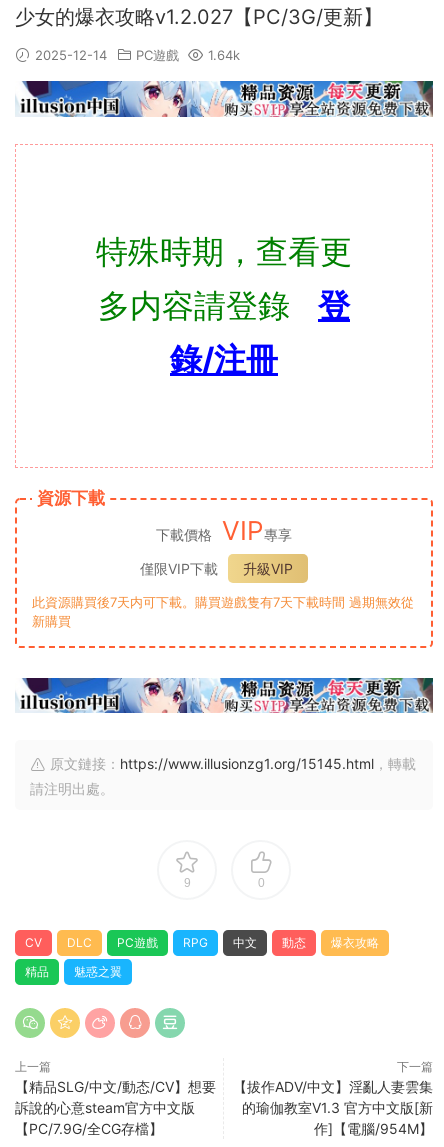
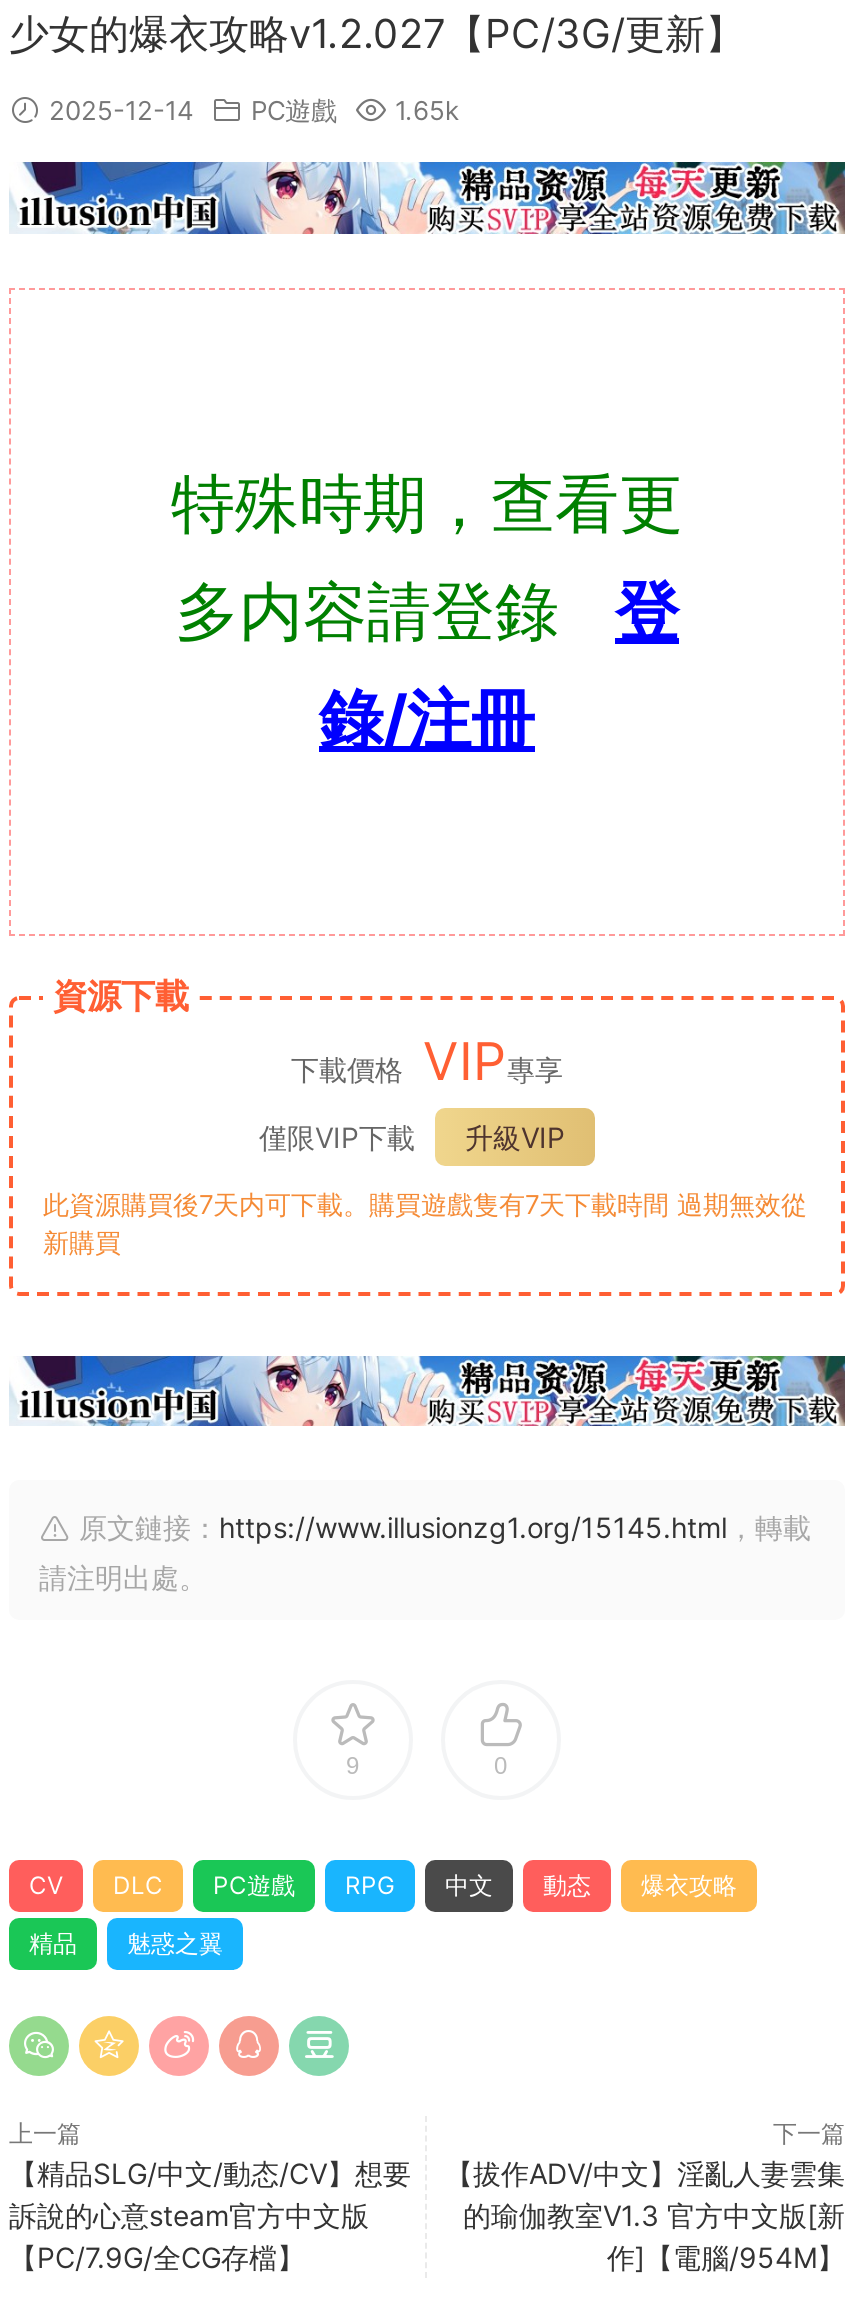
- 2025-12-14 PC遊戲 1.64k
+ 2025-12-14 PC遊戲 1.65k
